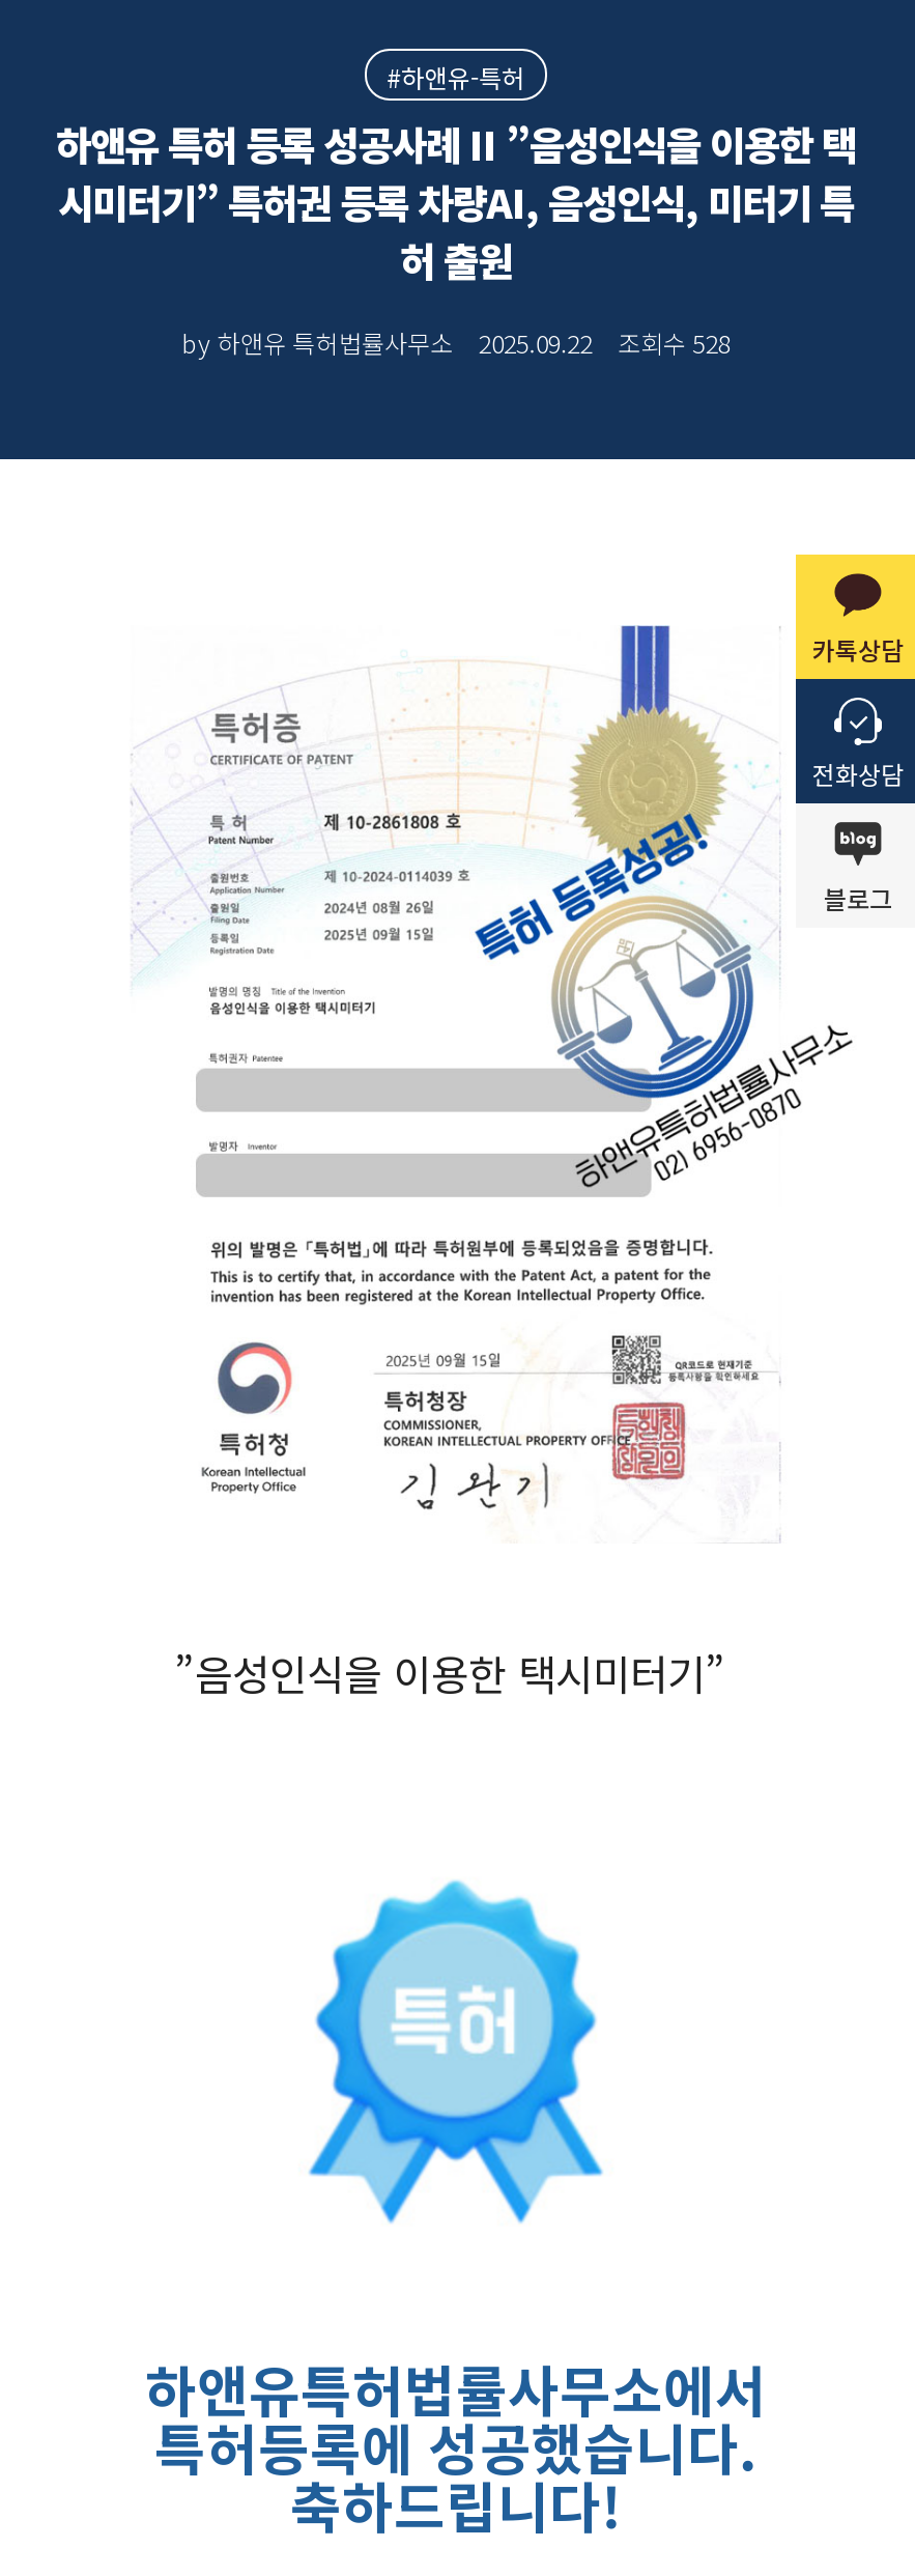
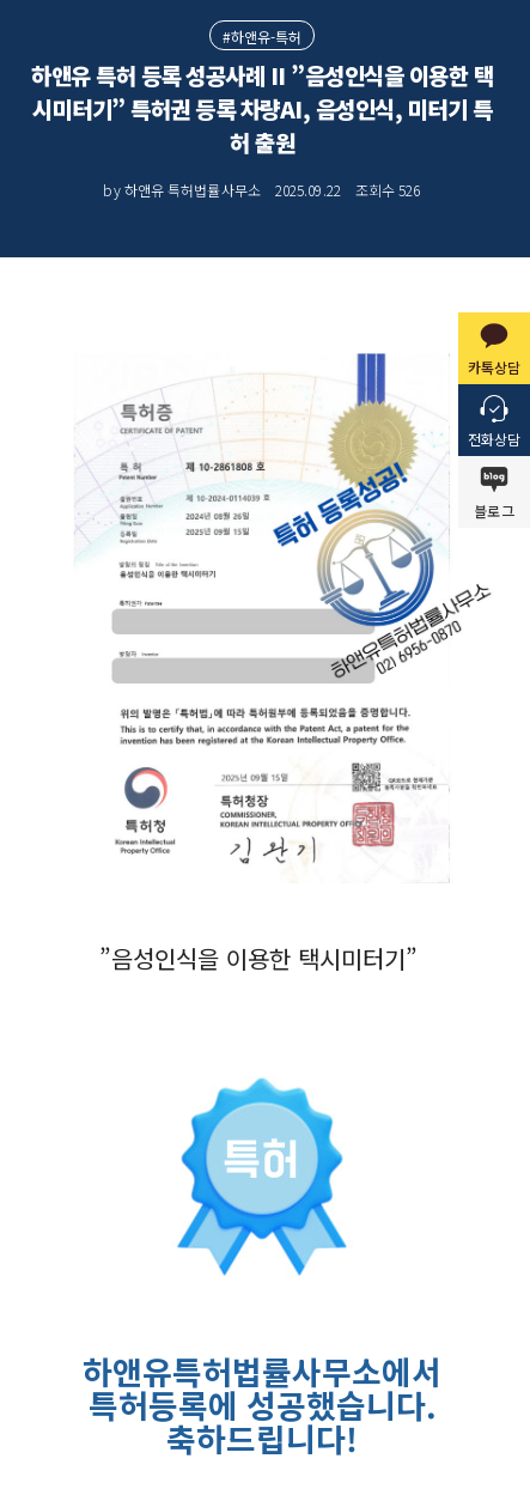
- by 하앤유 특허법률사무소 2025.09.22 조회수 528
+ by 하앤유 특허법률사무소 2025.09.22 조회수 526
